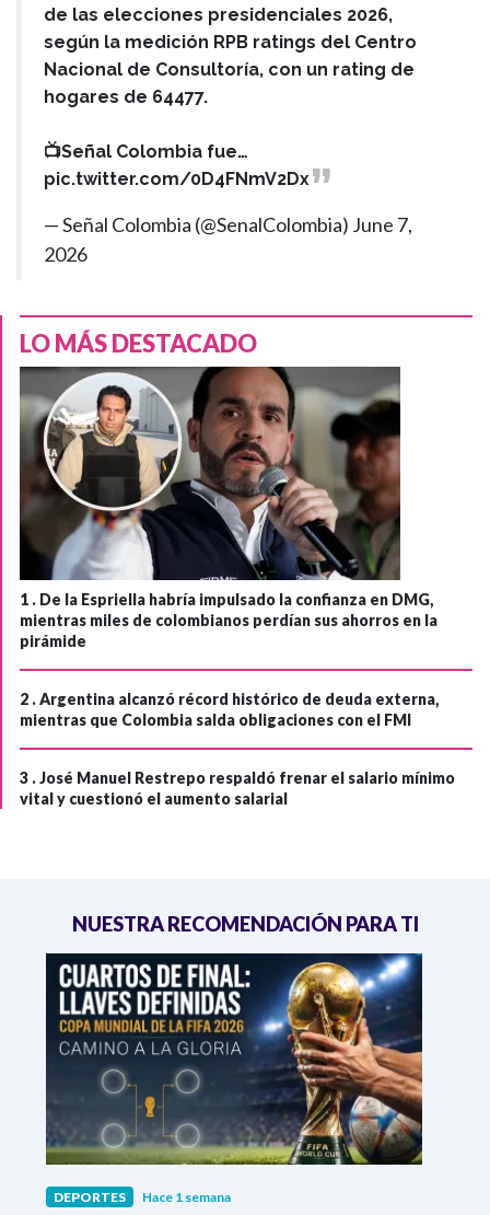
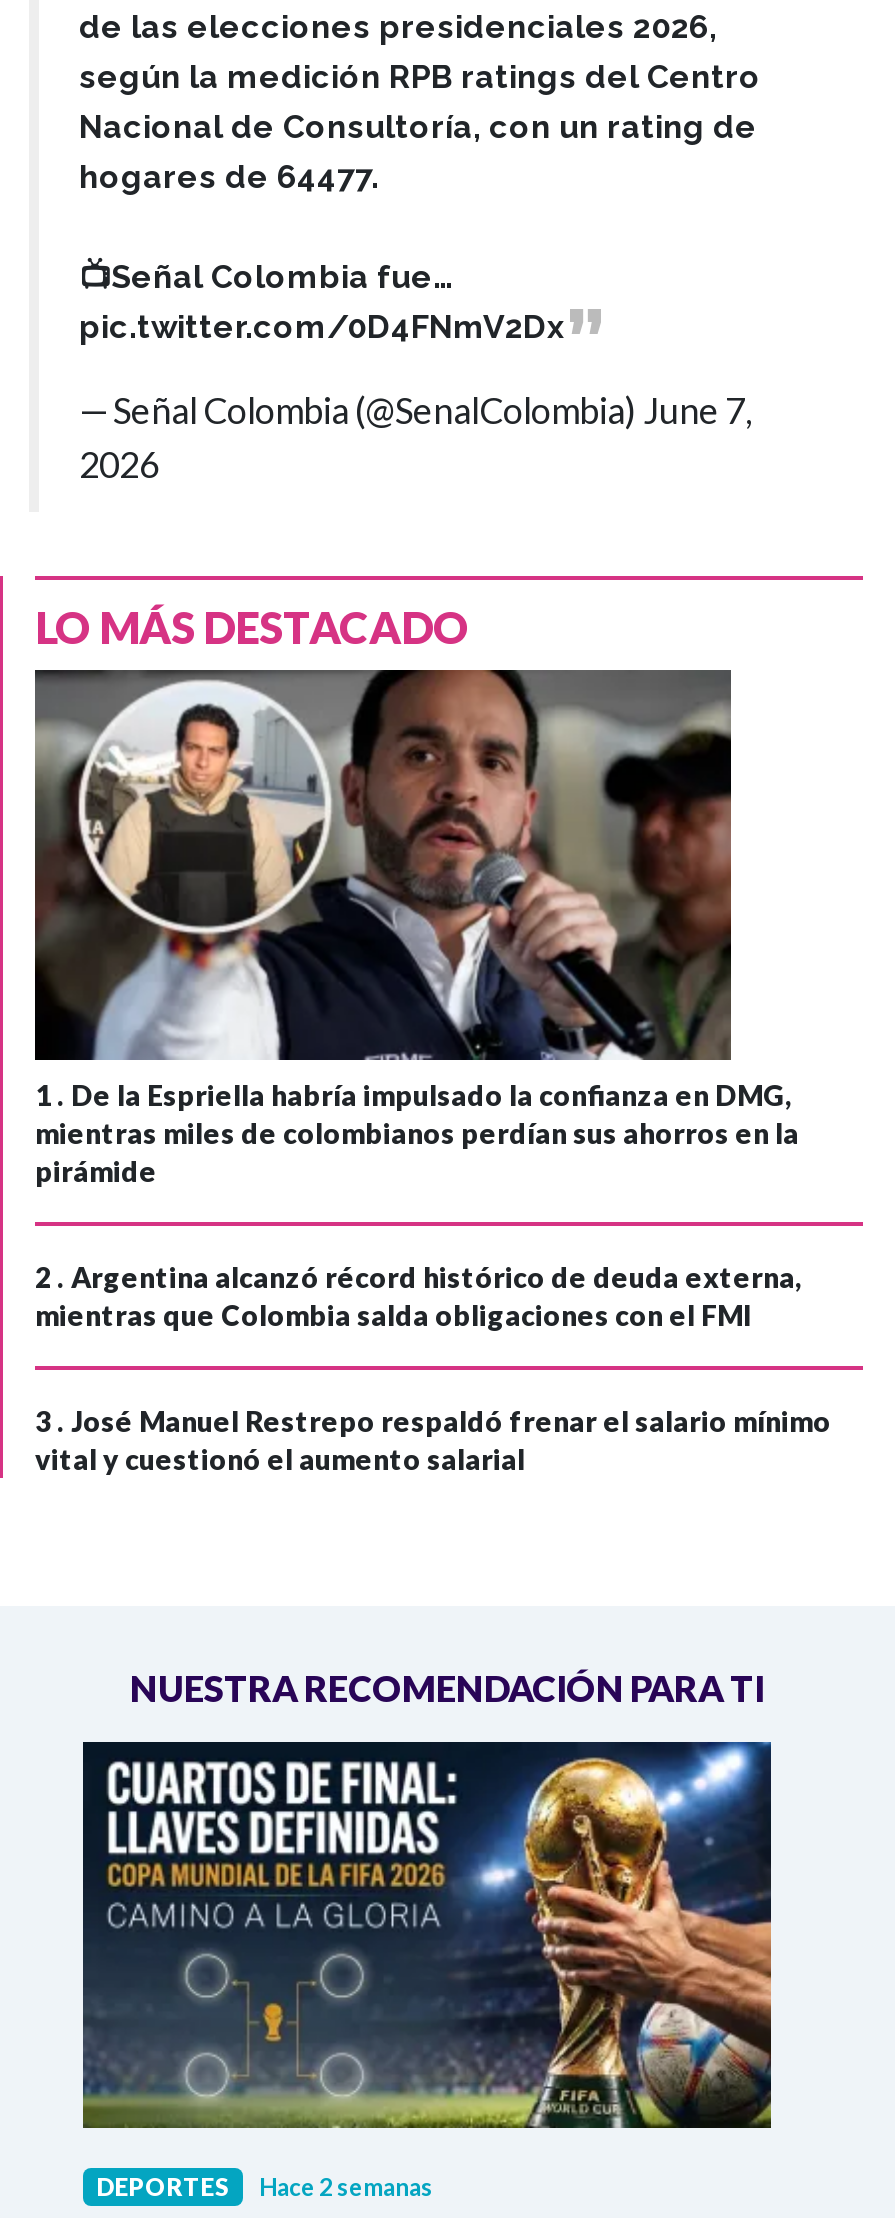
- DEPORTES Hace 1 semana
+ DEPORTES Hace 2 semanas
